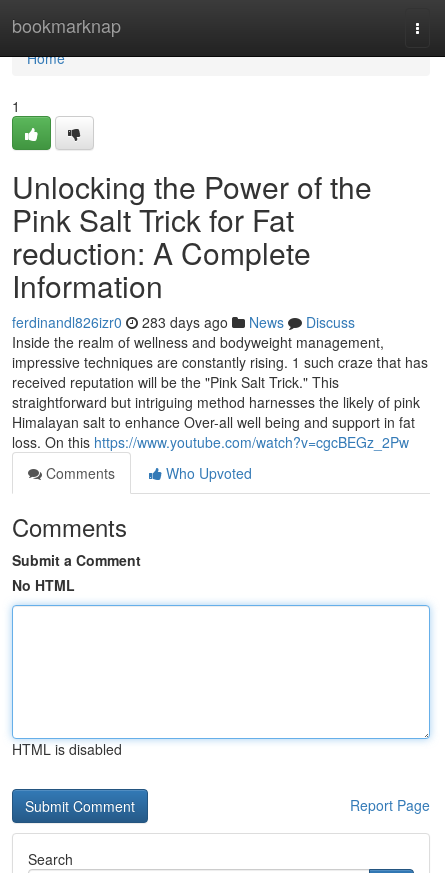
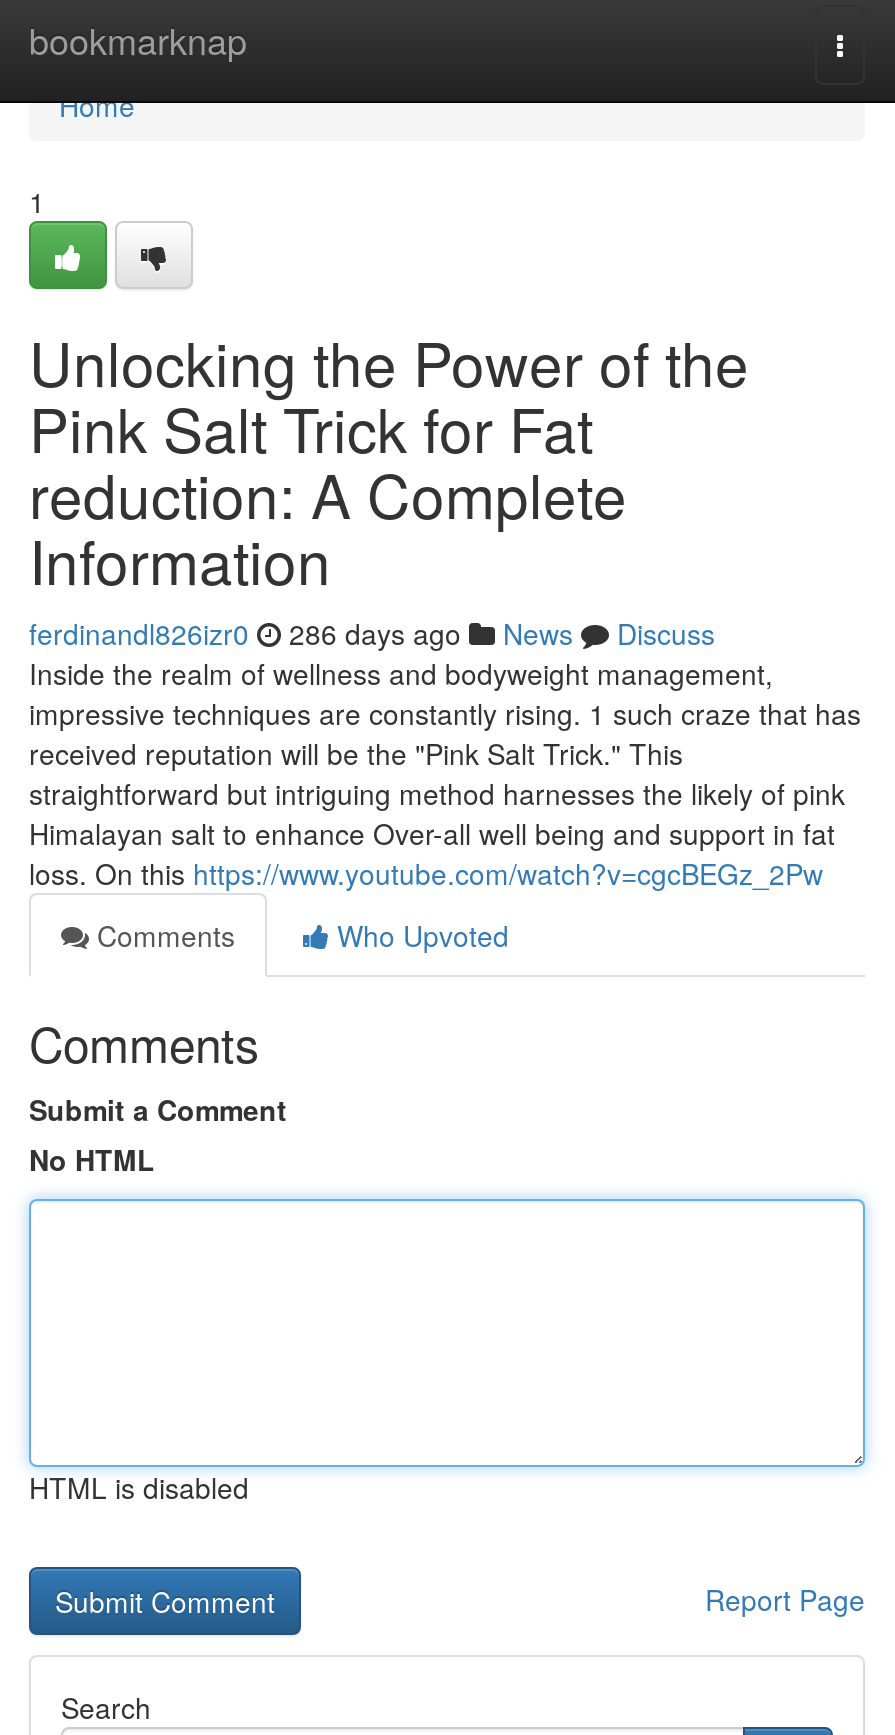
- ferdinandl826izr0 283 days ago News Discuss
+ ferdinandl826izr0 286 days ago News Discuss
